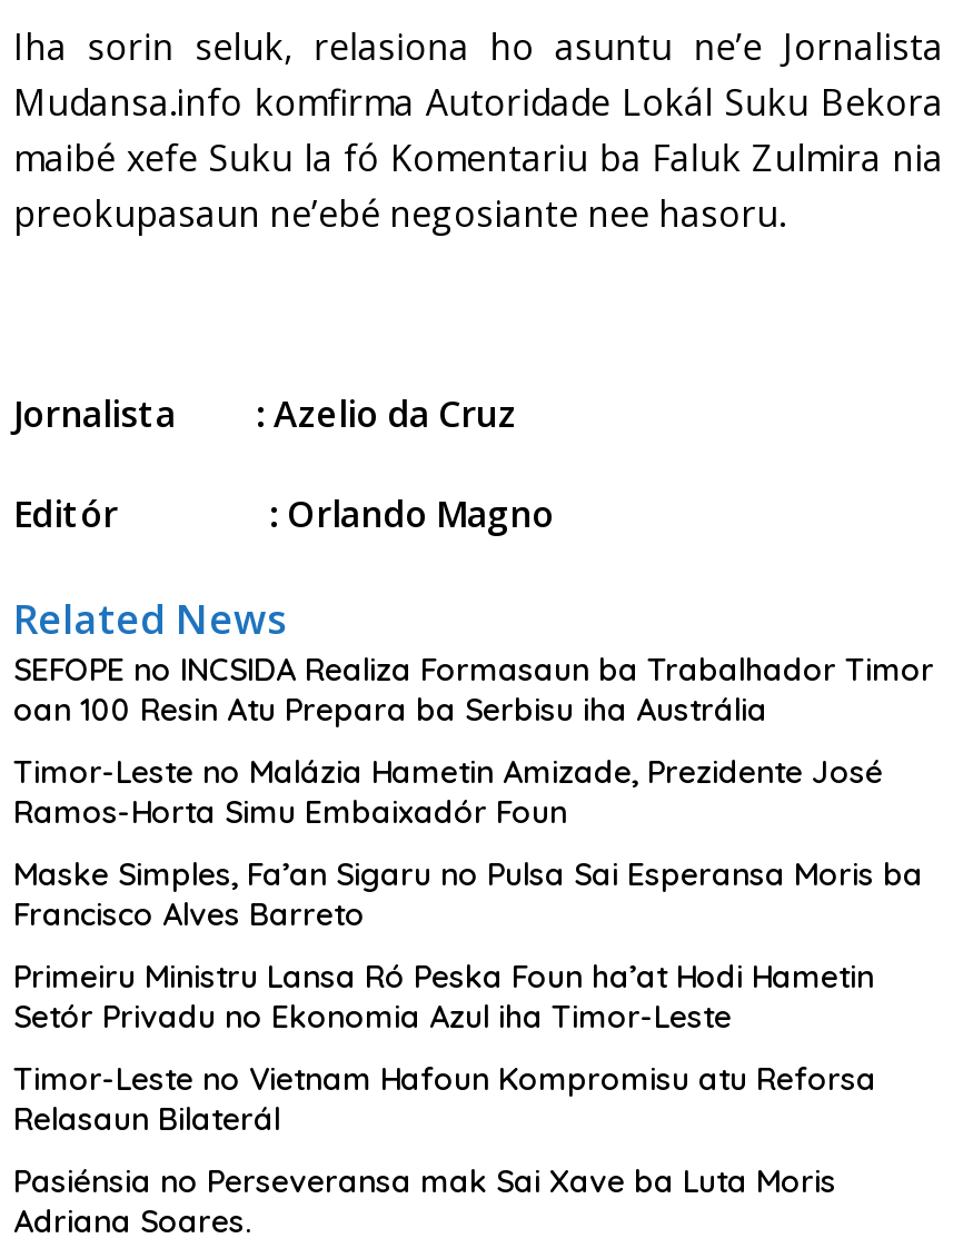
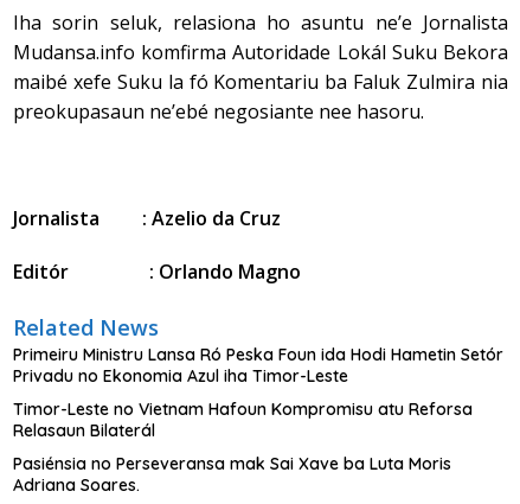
- SEFOPE no INCSIDA Realiza Formasaun ba Trabalhador Timor
- oan 100 Resin Atu Prepara ba Serbisu iha Austrália
- Timor-Leste no Malázia Hametin Amizade, Prezidente José
- Ramos-Horta Simu Embaixadór Foun
- Maske Simples, Fa’an Sigaru no Pulsa Sai Esperansa Moris ba
- Francisco Alves Barreto
- Primeiru Ministru Lansa Ró Peska Foun ha’at Hodi Hametin
- Setór Privadu no Ekonomia Azul iha Timor-Leste
+ Primeiru Ministru Lansa Ró Peska Foun ida Hodi Hametin Setór
+ Privadu no Ekonomia Azul iha Timor-Leste
